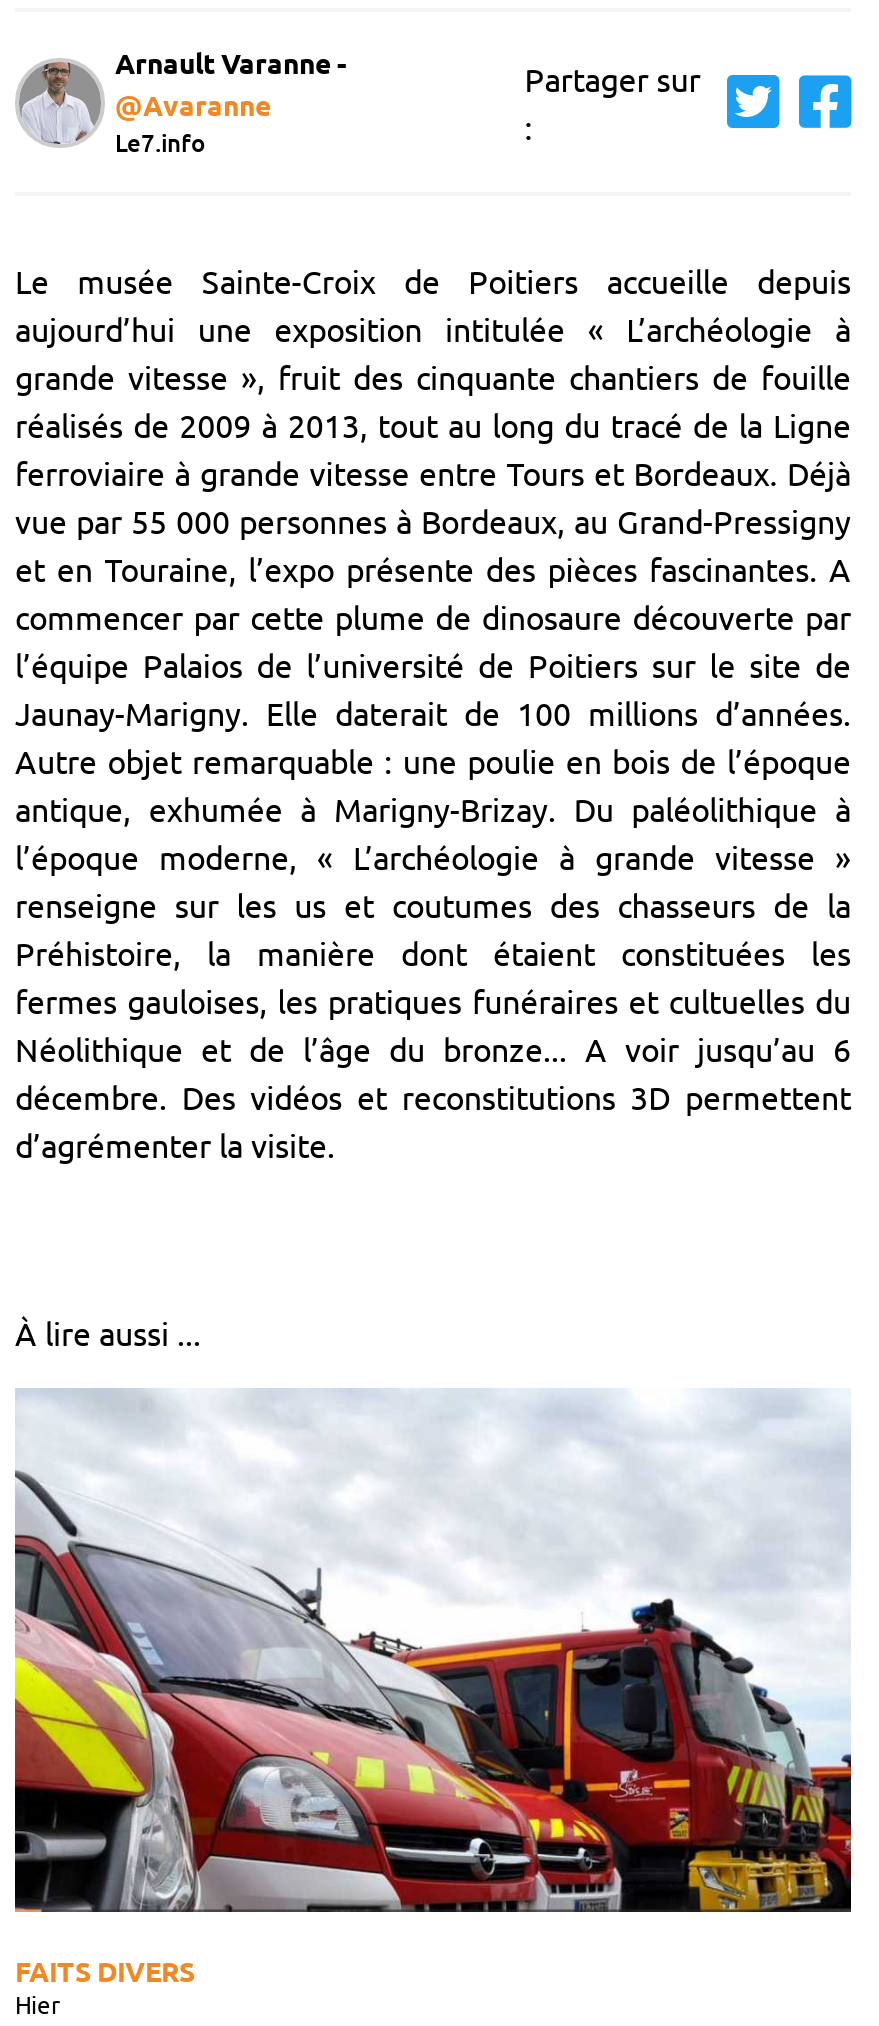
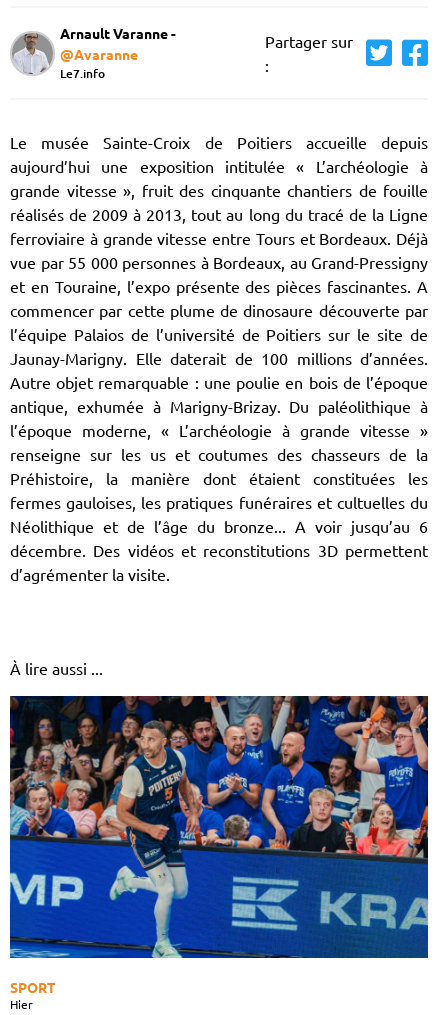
- [image]
- FAITS DIVERS
+ [image]
+ SPORT
